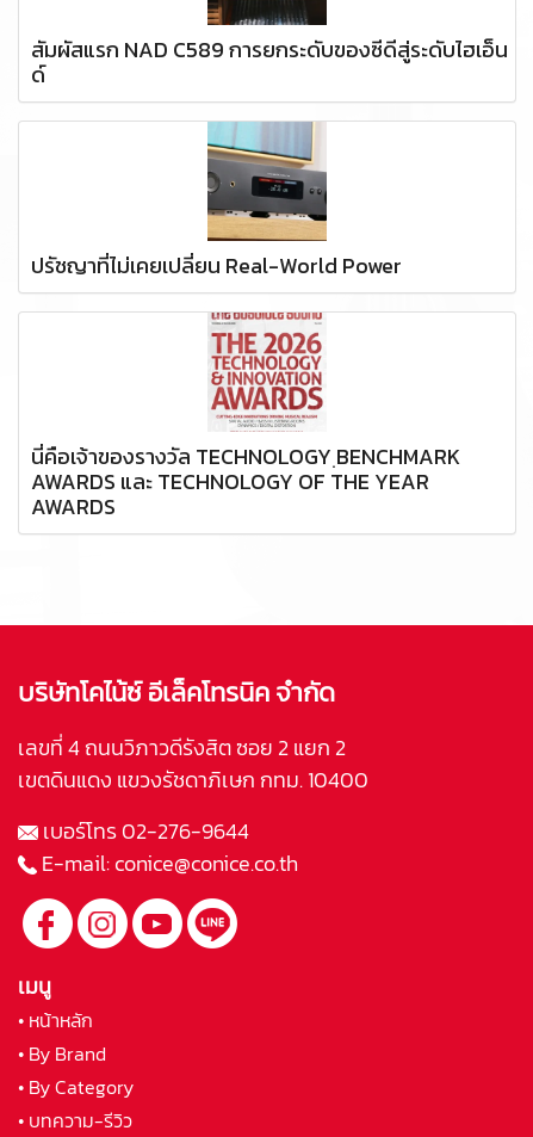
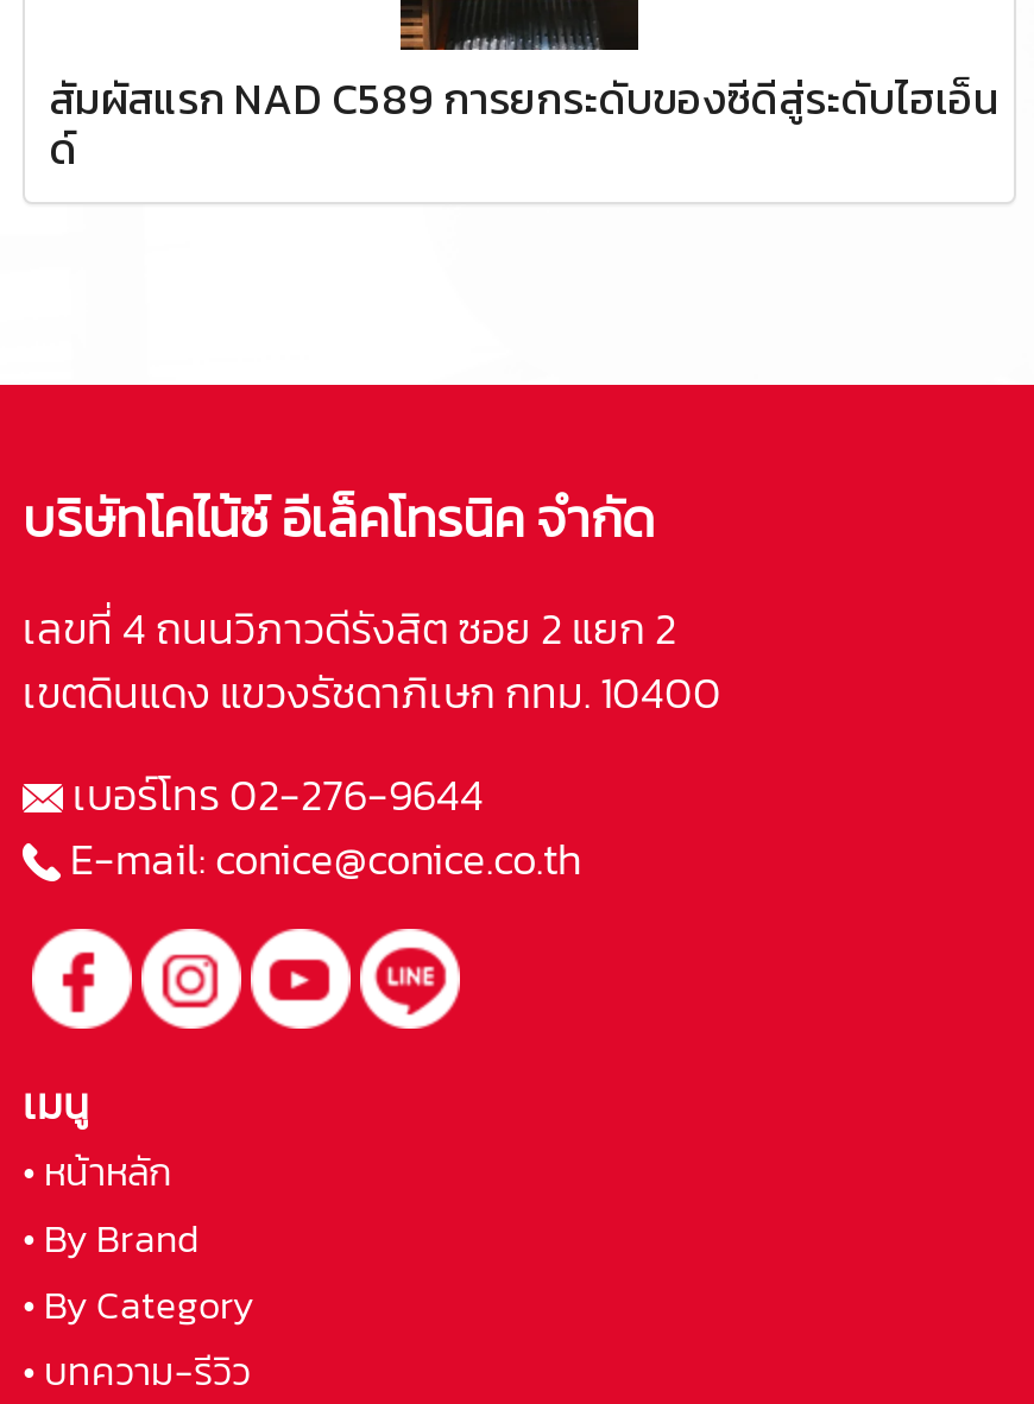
- [image]
- ปรัชญาที่ไม่เคยเปลี่ยน Real-World Power

- [image]
- นี่คือเจ้าของรางวัล TECHNOLOGY ฺBENCHMARK
- AWARDS และ TECHNOLOGY OF THE YEAR
- AWARDS
